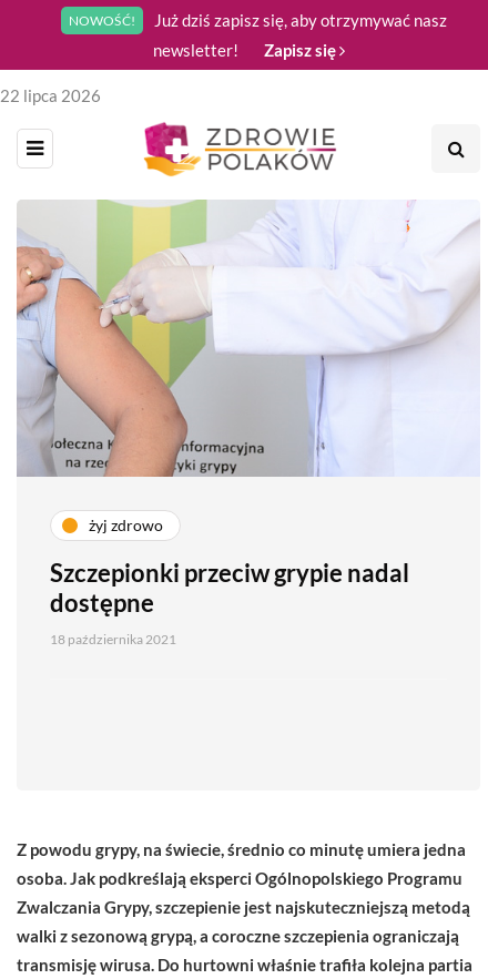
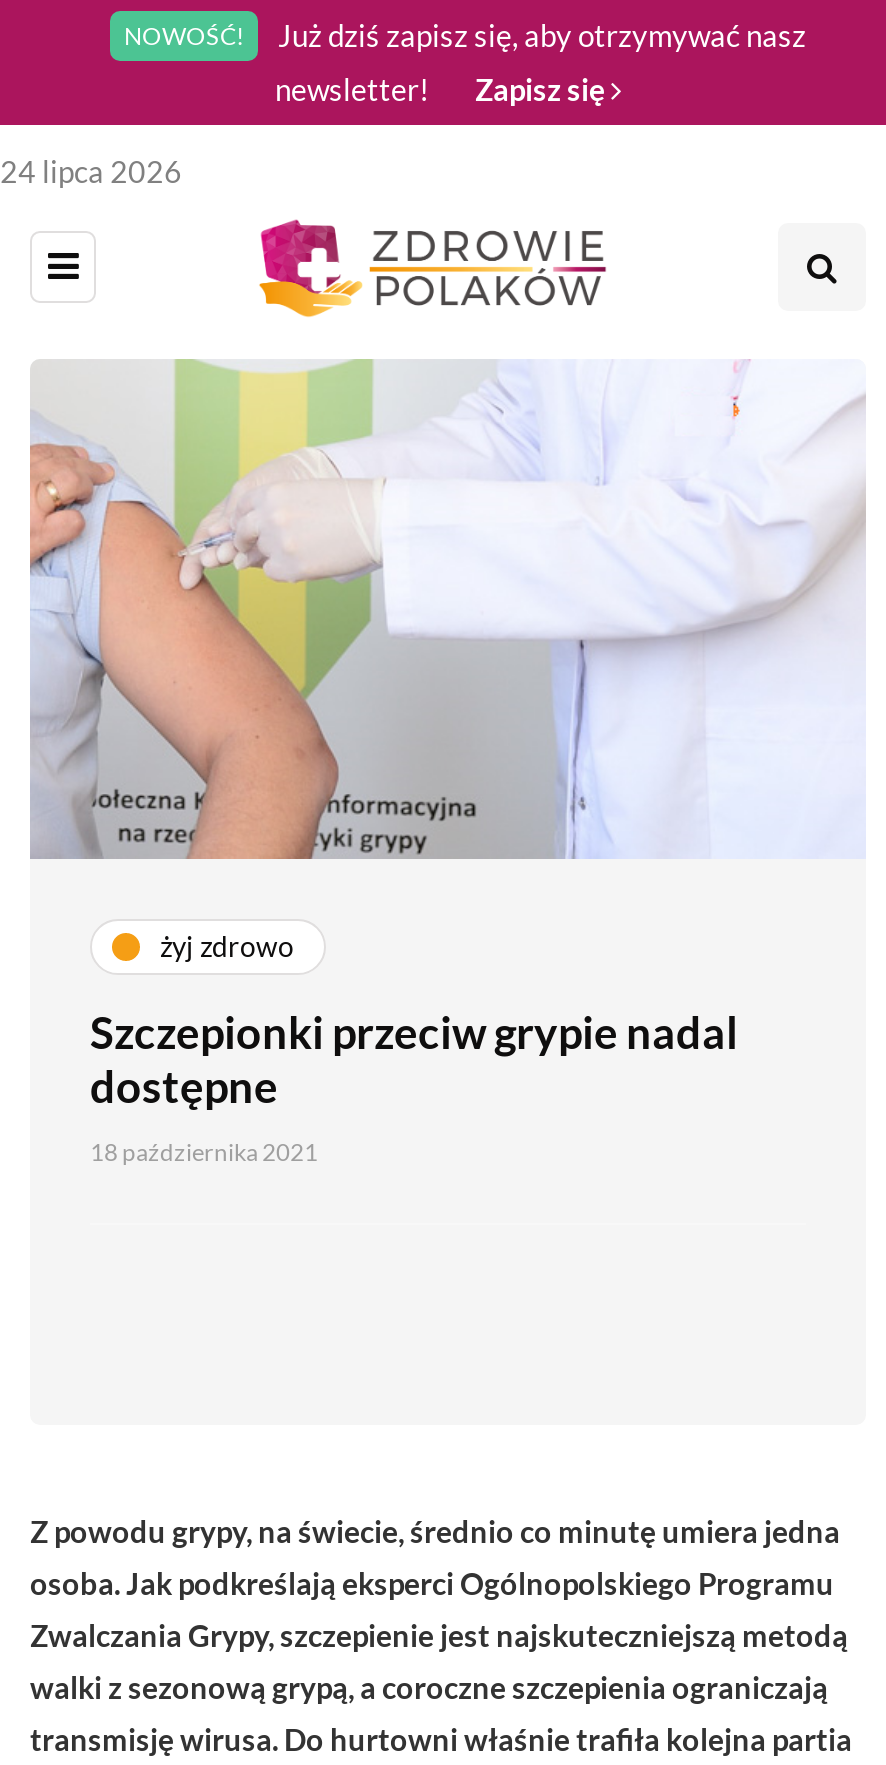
- 22 lipca 2026
+ 24 lipca 2026
